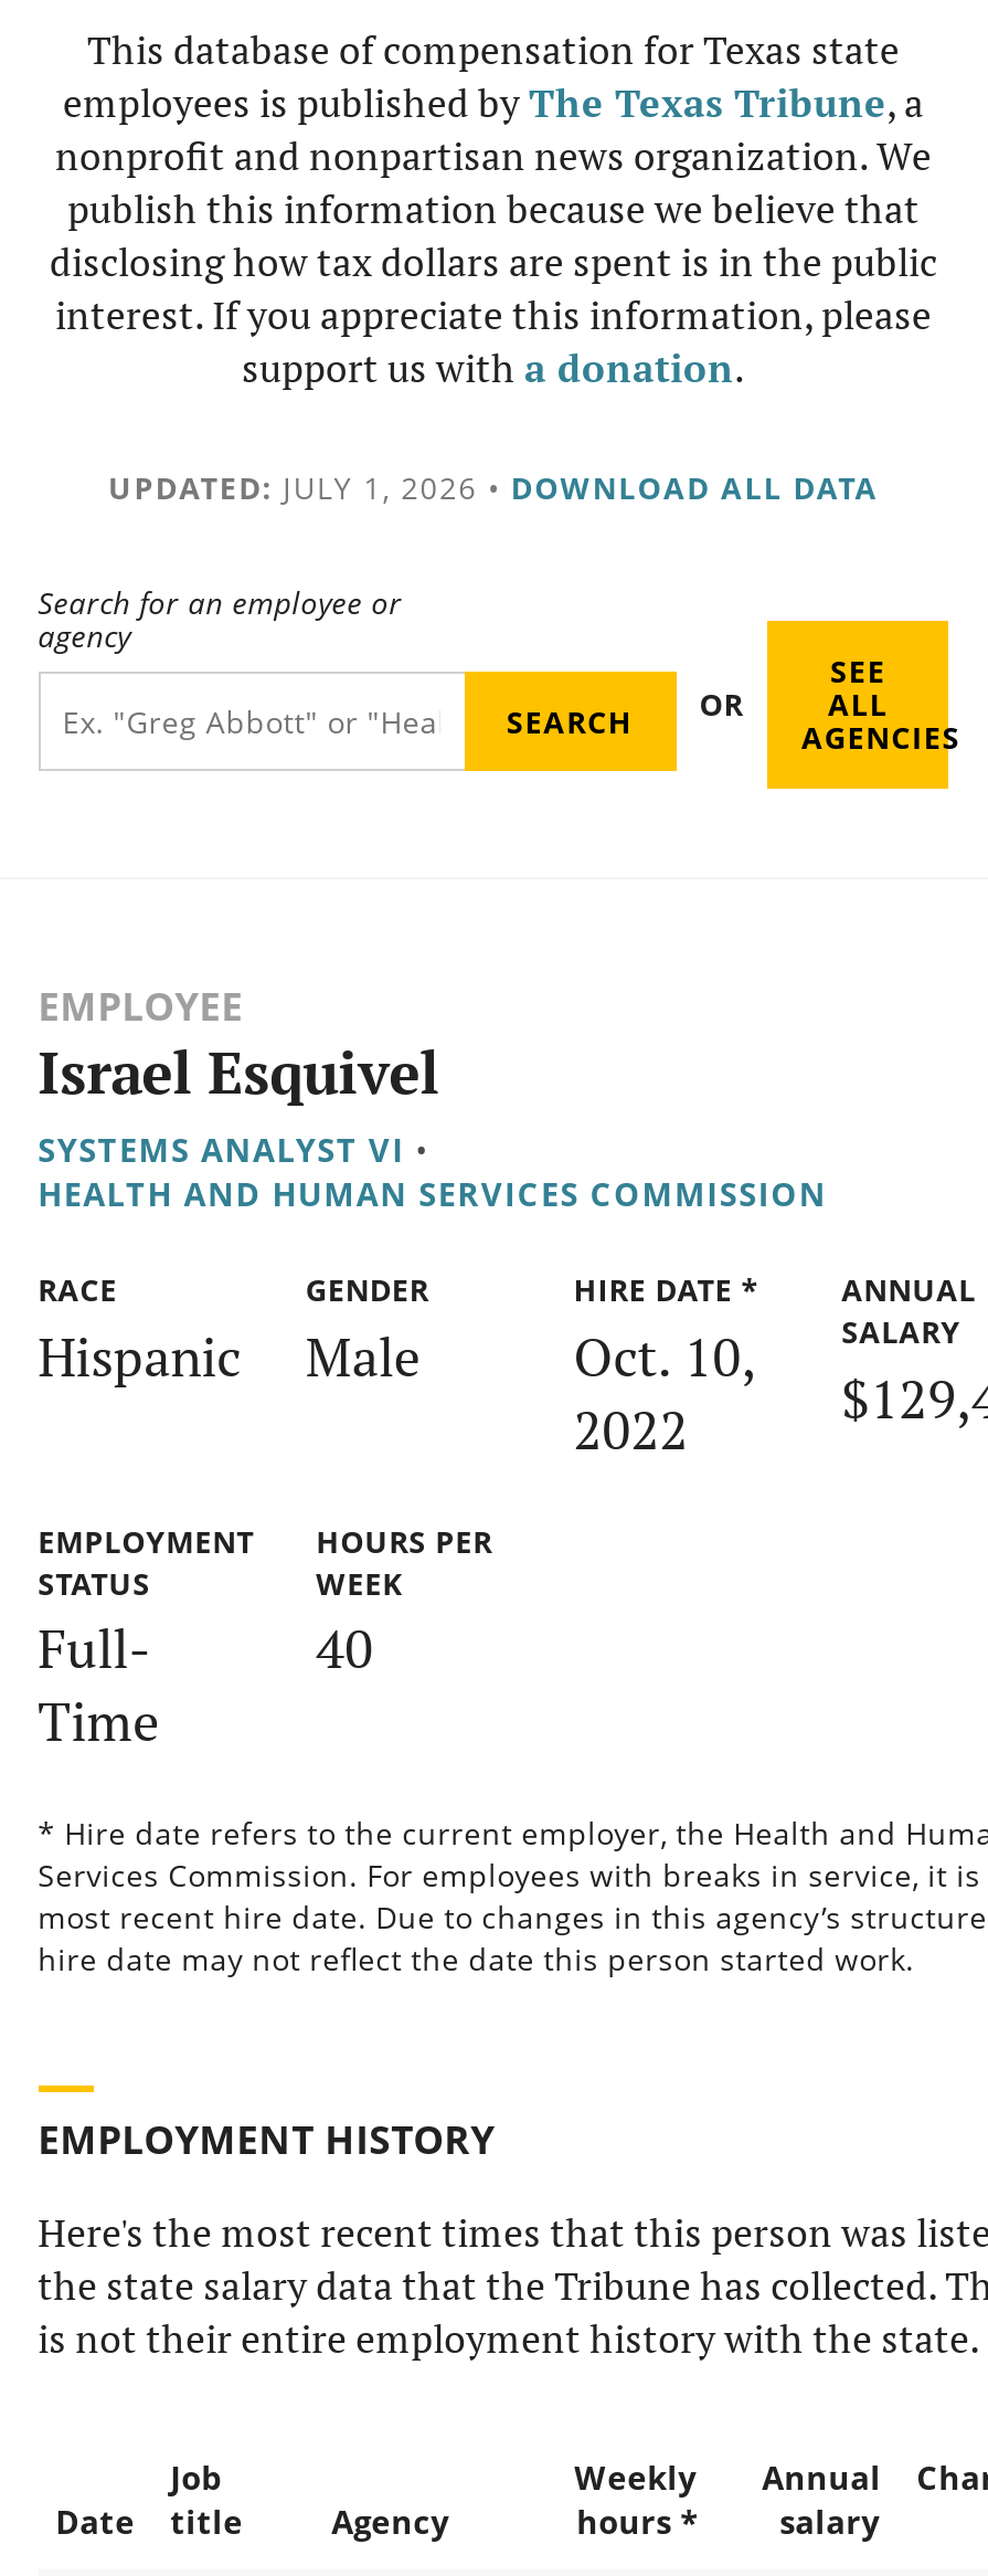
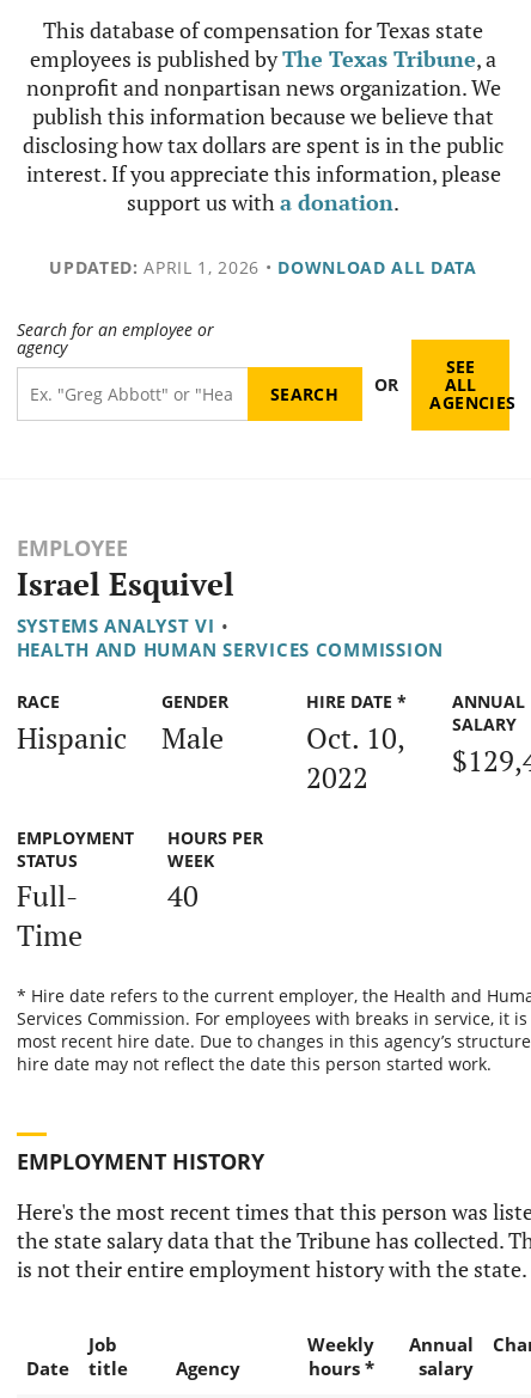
- UPDATED: JULY 1, 2026 • DOWNLOAD ALL DATA
+ UPDATED: APRIL 1, 2026 • DOWNLOAD ALL DATA
